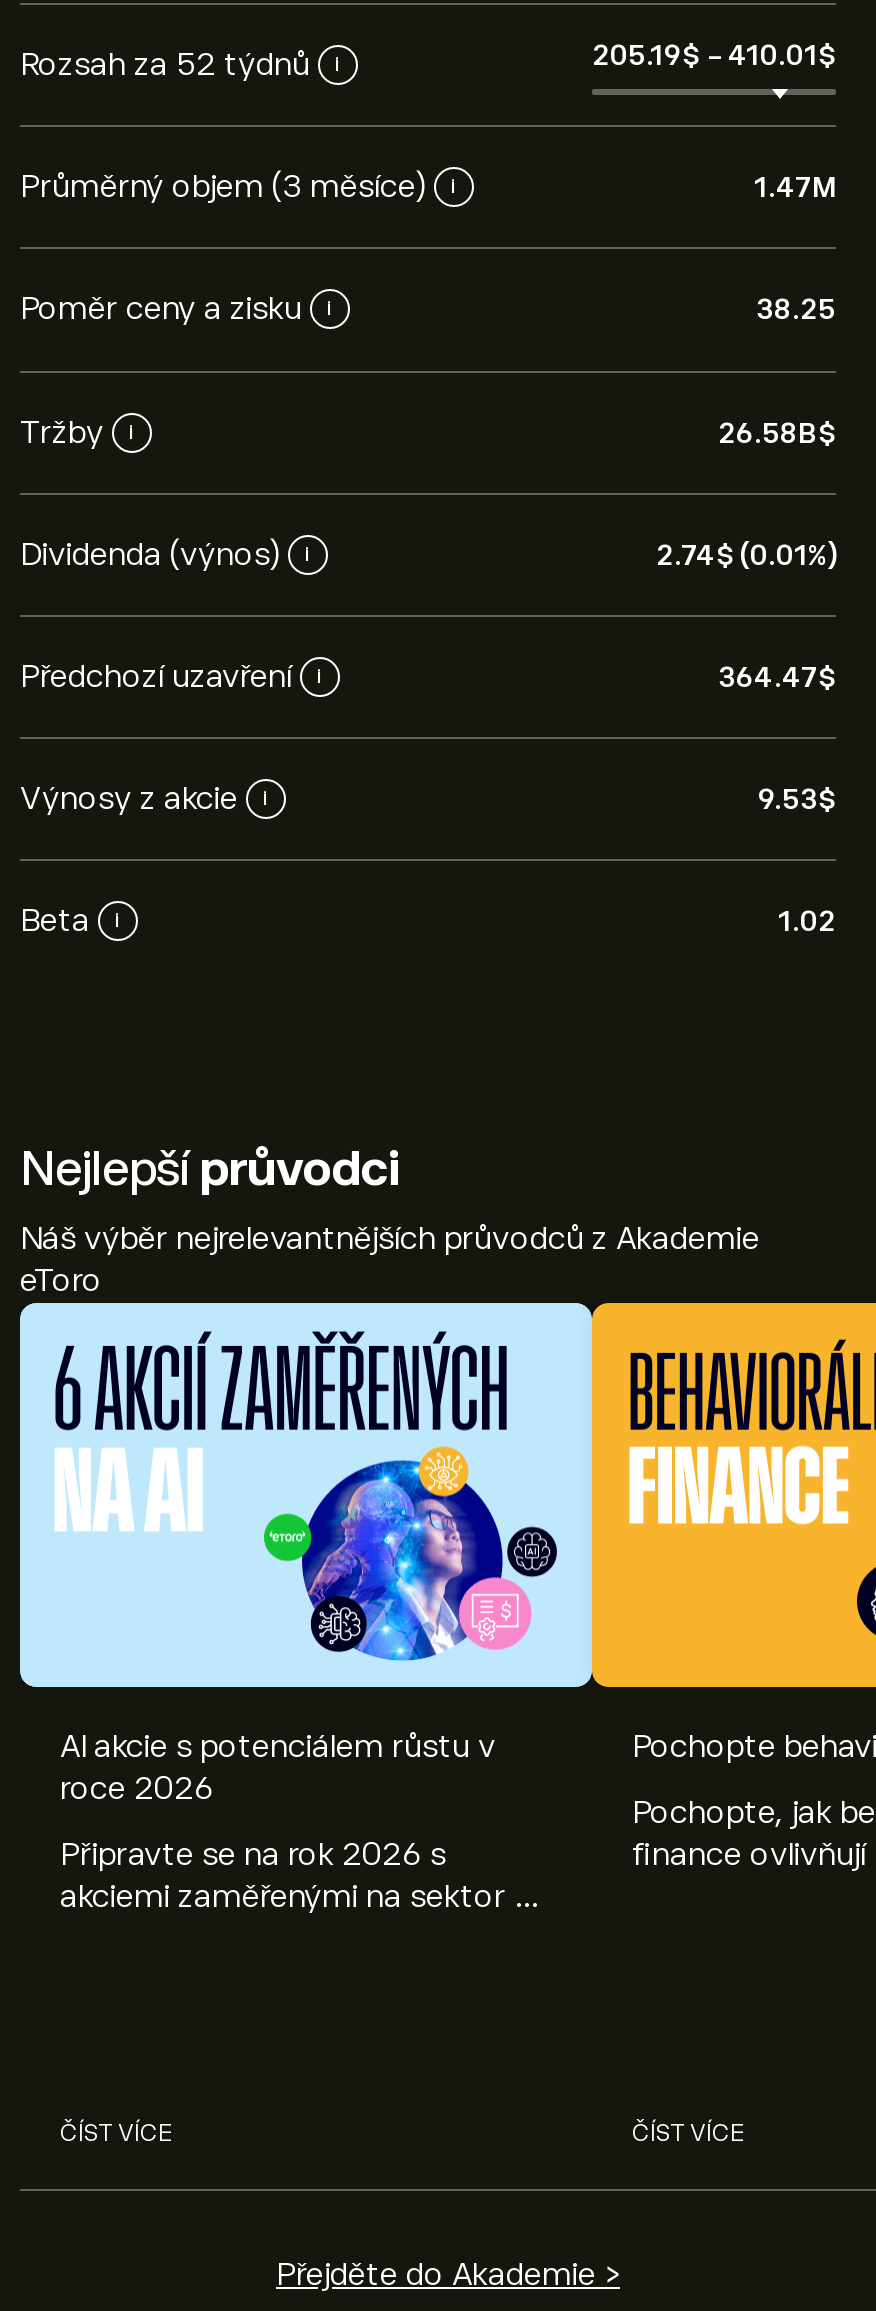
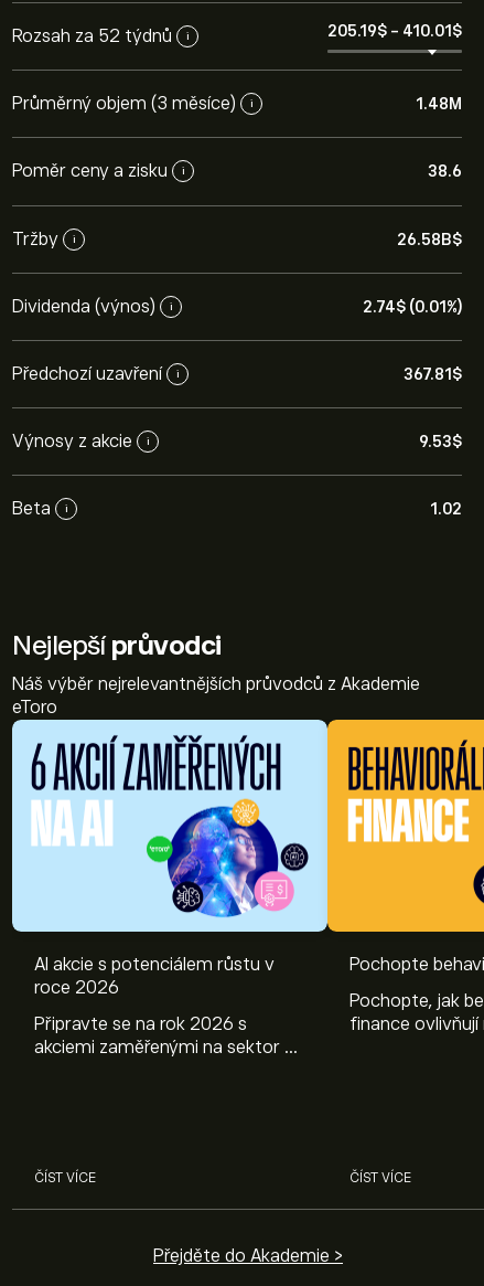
- 1.47M
+ 1.48M

- 38.25
+ 38.6

- 364.47$
+ 367.81$
